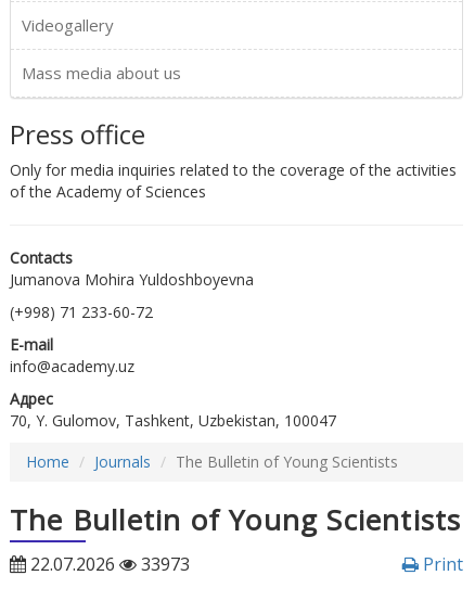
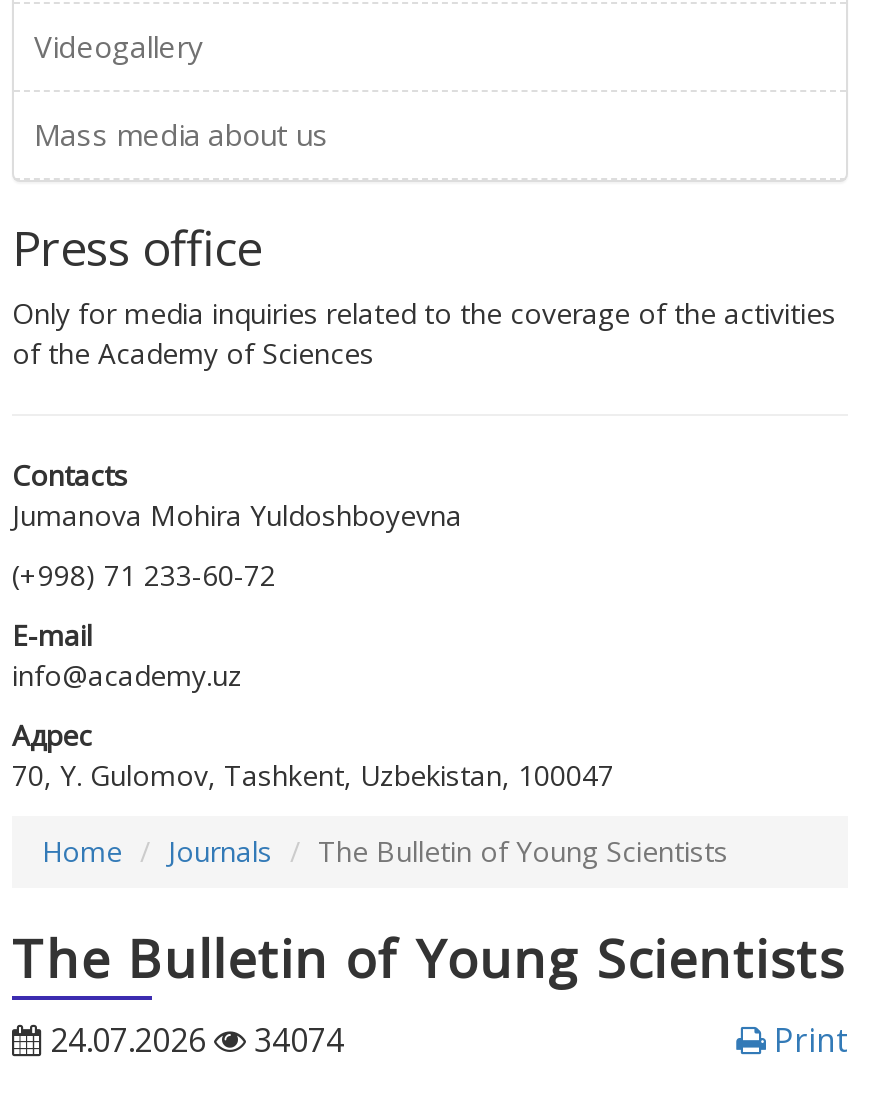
- 22.07.2026
+ 24.07.2026

- 33973
+ 34074
